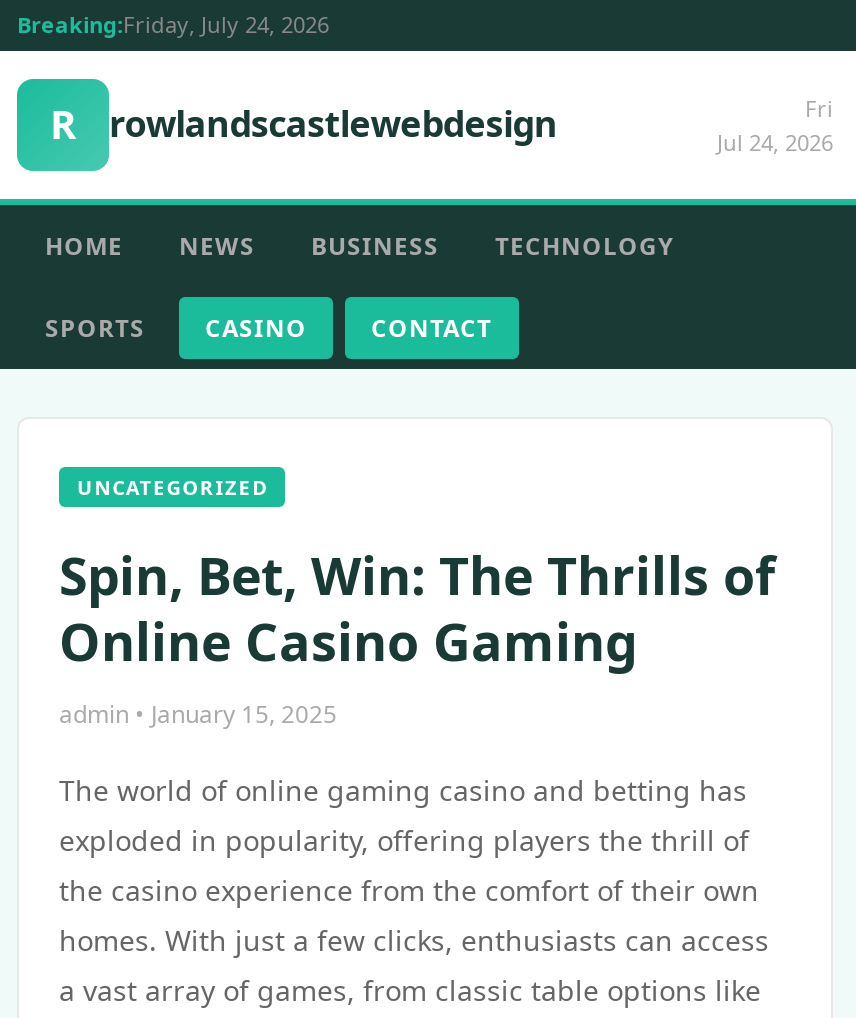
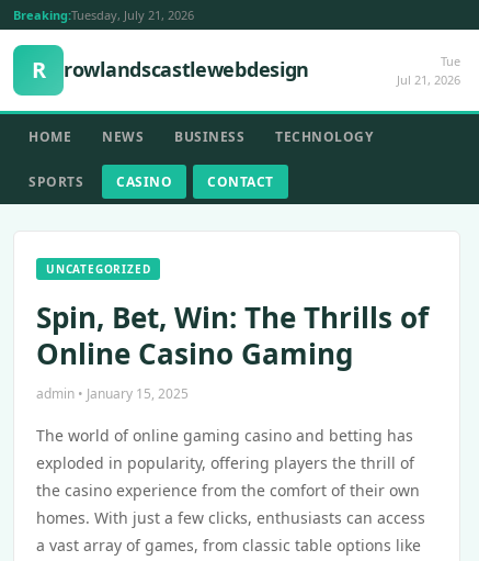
- Breaking:Friday, July 24, 2026
+ Breaking:Tuesday, July 21, 2026

- Fri
- Jul 24, 2026
+ Tue
+ Jul 21, 2026
